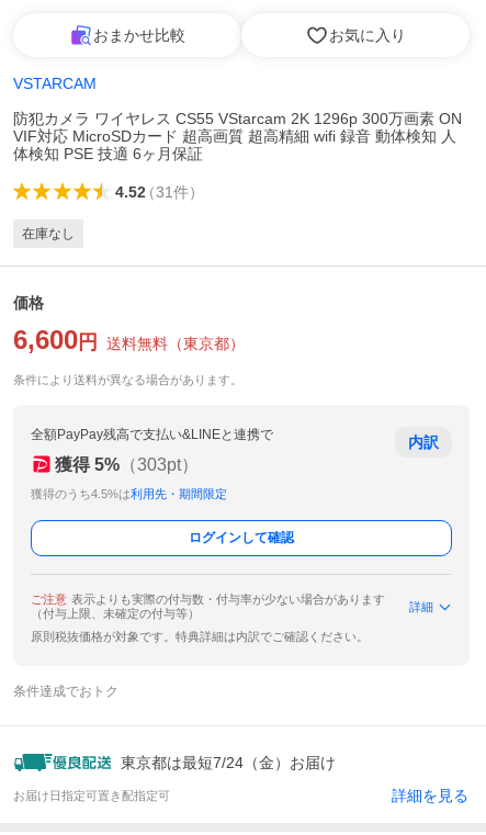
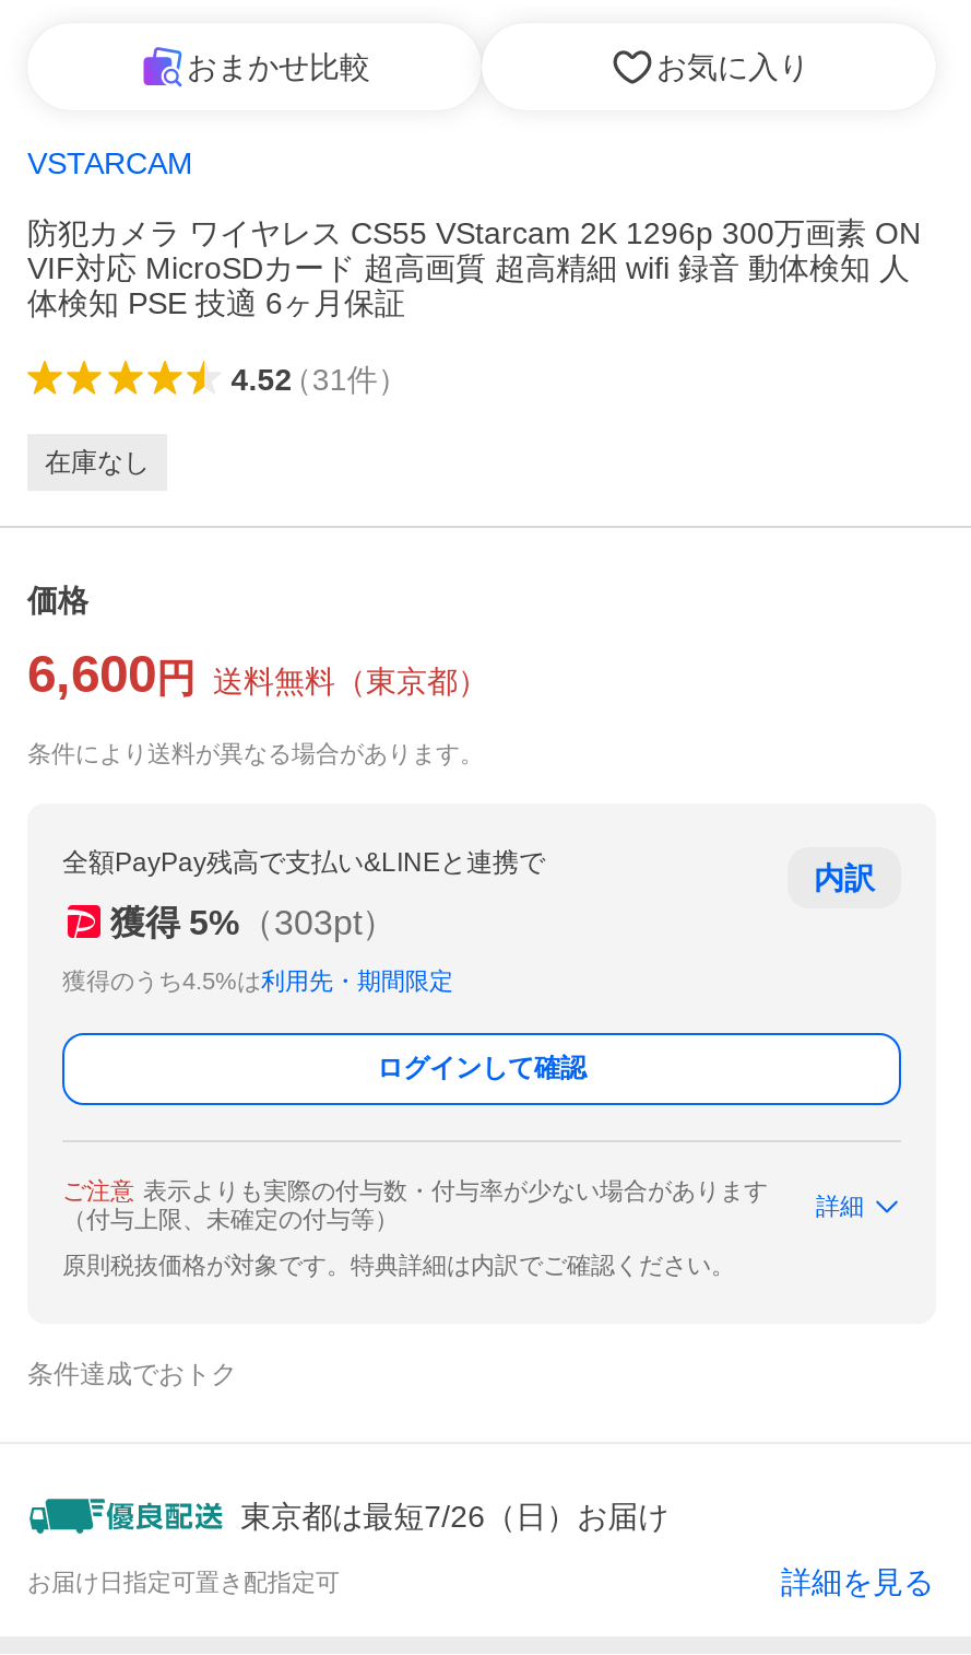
- 東京都は最短7/24（金）お届け
+ 東京都は最短7/26（日）お届け
